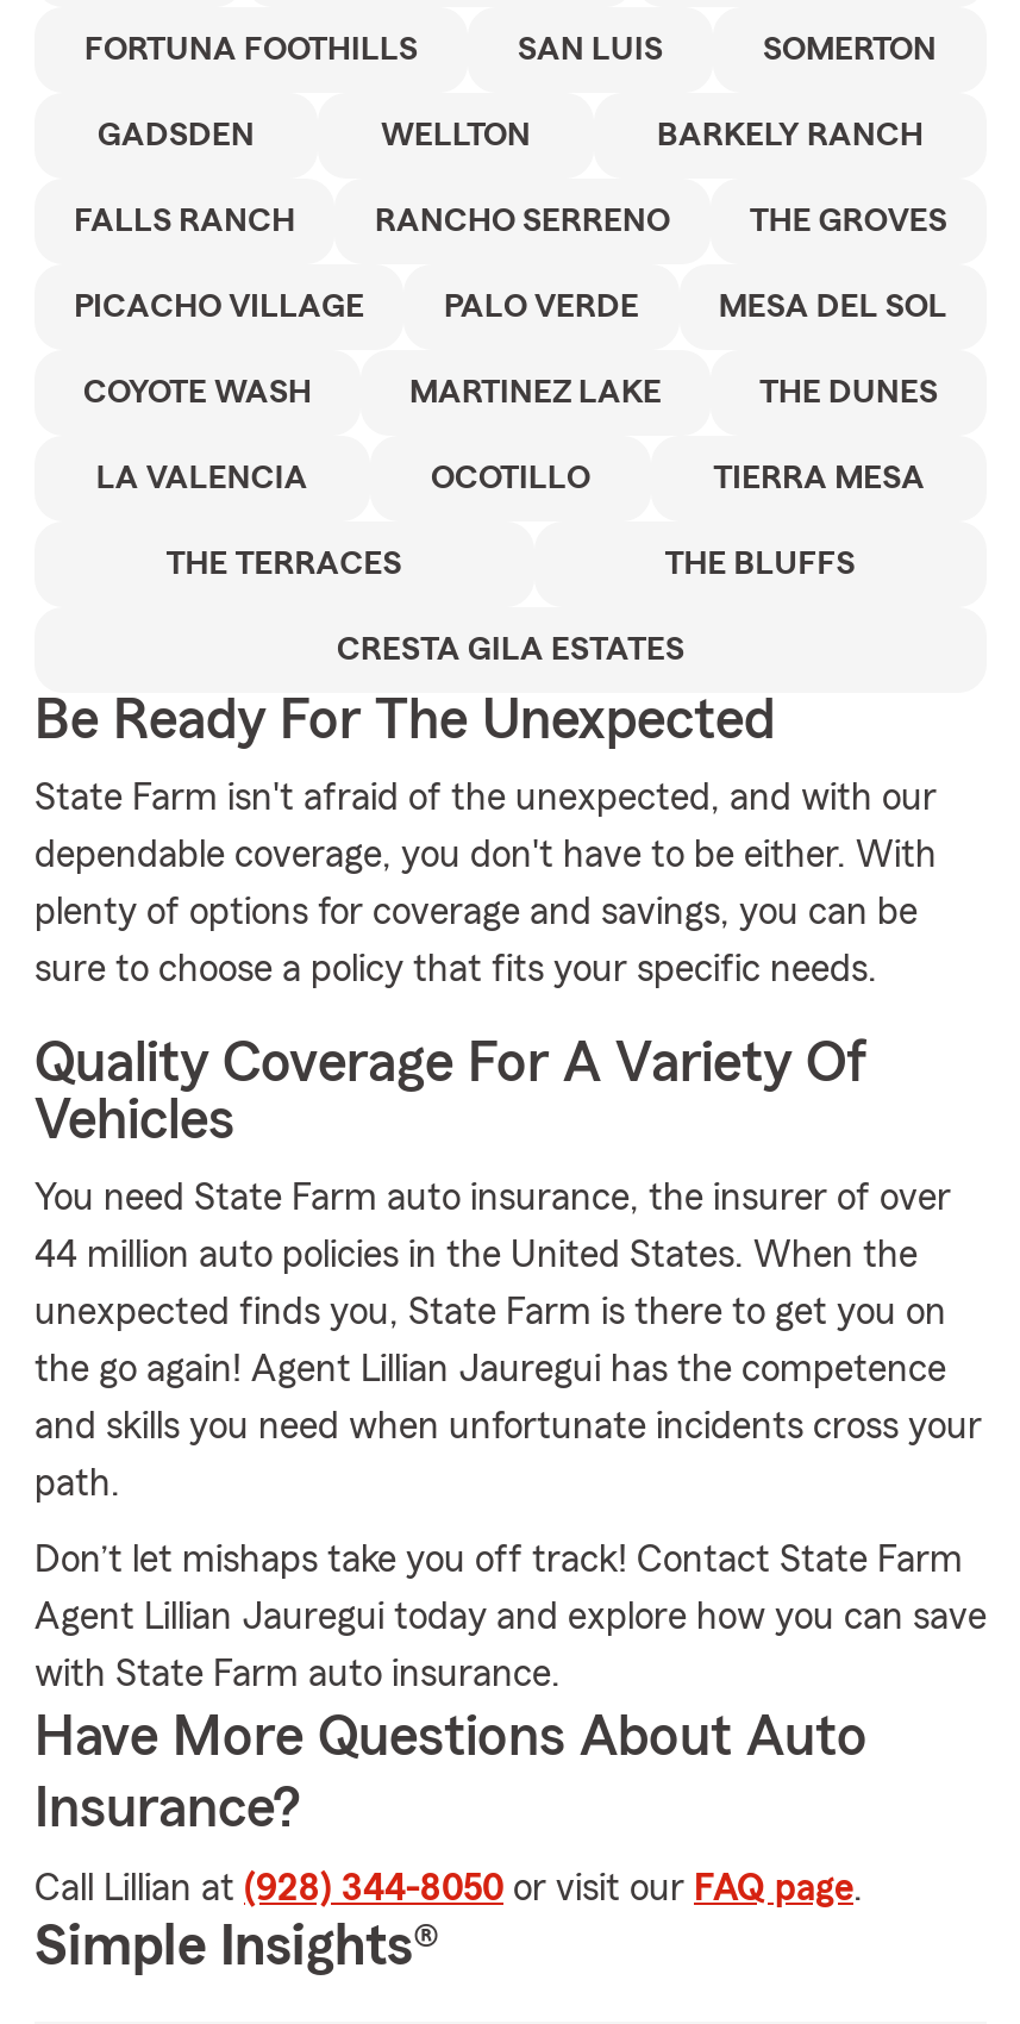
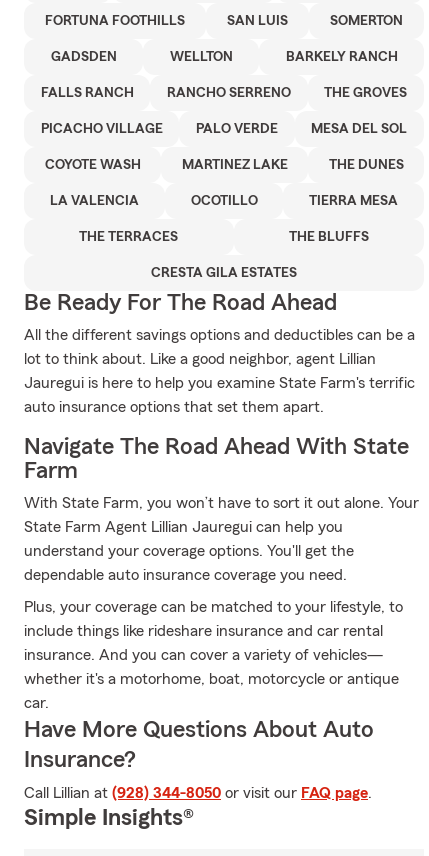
- Be Ready For The Unexpected
+ Be Ready For The Road Ahead

- State Farm isn't afraid of the unexpected, and with our
+ All the different savings options and deductibles can be a

- dependable coverage, you don't have to be either. With
+ lot to think about. Like a good neighbor, agent Lillian

- plenty of options for coverage and savings, you can be
+ Jauregui is here to help you examine State Farm's terrific

- sure to choose a policy that fits your specific needs.
+ auto insurance options that set them apart.

- Quality Coverage For A Variety Of
- Vehicles
+ Navigate The Road Ahead With State
+ Farm

- You need State Farm auto insurance, the insurer of over
+ With State Farm, you won’t have to sort it out alone. Your

- 44 million auto policies in the United States. When the
+ State Farm Agent Lillian Jauregui can help you

- unexpected finds you, State Farm is there to get you on
+ understand your coverage options. You'll get the

- the go again! Agent Lillian Jauregui has the competence
+ dependable auto insurance coverage you need.

- and skills you need when unfortunate incidents cross your
+ Plus, your coverage can be matched to your lifestyle, to

- path.
+ include things like rideshare insurance and car rental

- Don’t let mishaps take you off track! Contact State Farm
+ insurance. And you can cover a variety of vehicles—

- Agent Lillian Jauregui today and explore how you can save
+ whether it's a motorhome, boat, motorcycle or antique

- with State Farm auto insurance.
+ car.
